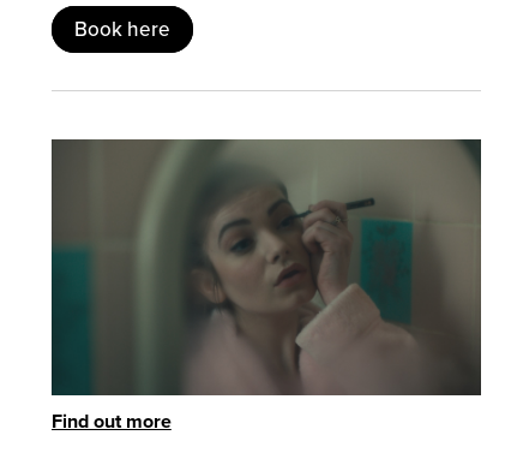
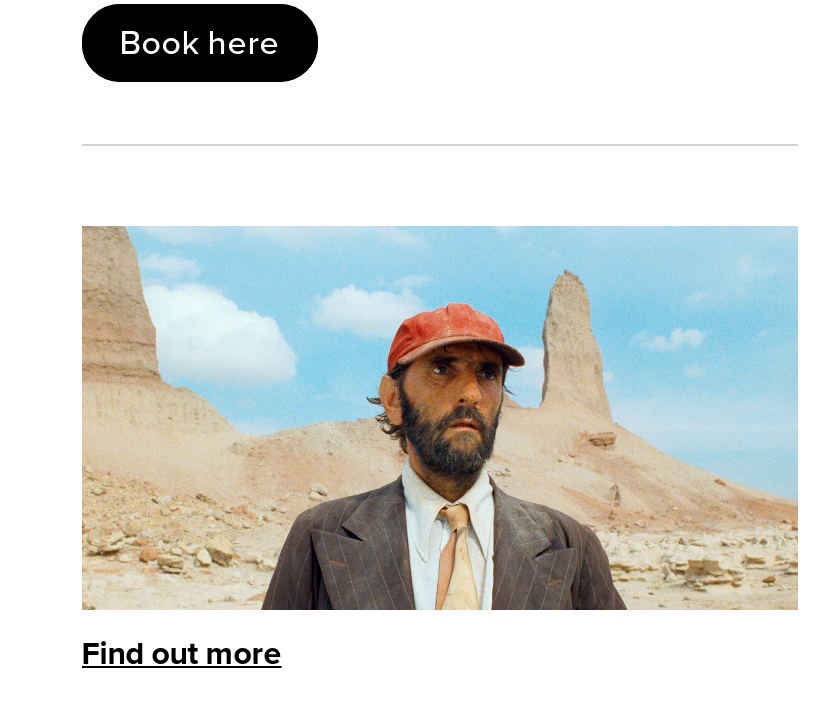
- [image]
+ [image]
